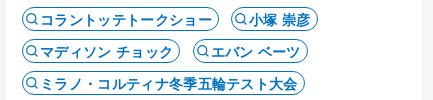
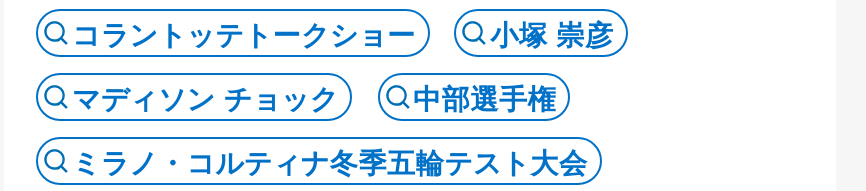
- エバン ベーツ
+ 中部選手権
